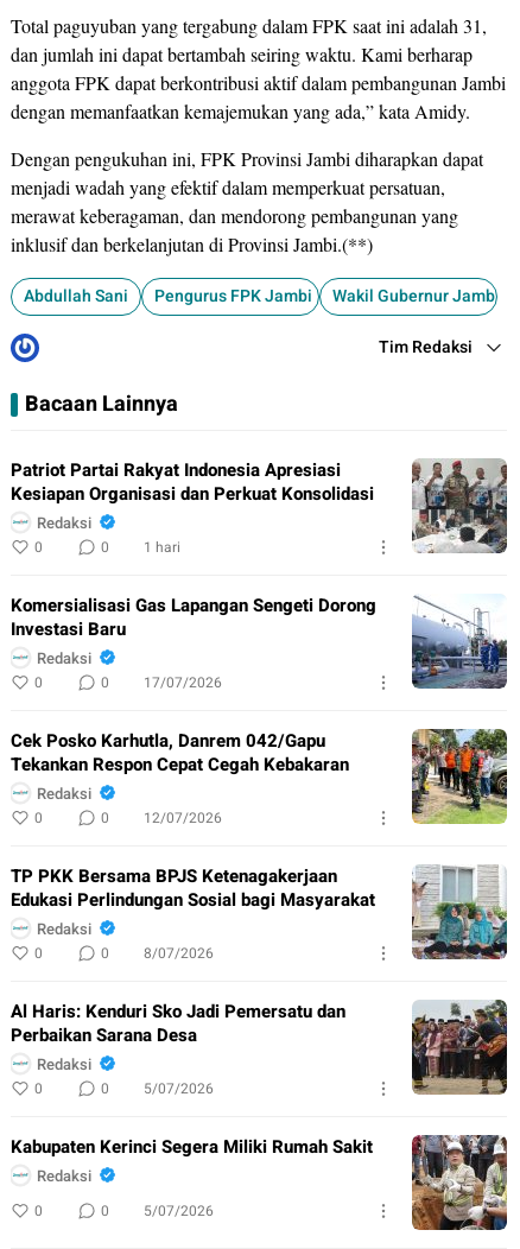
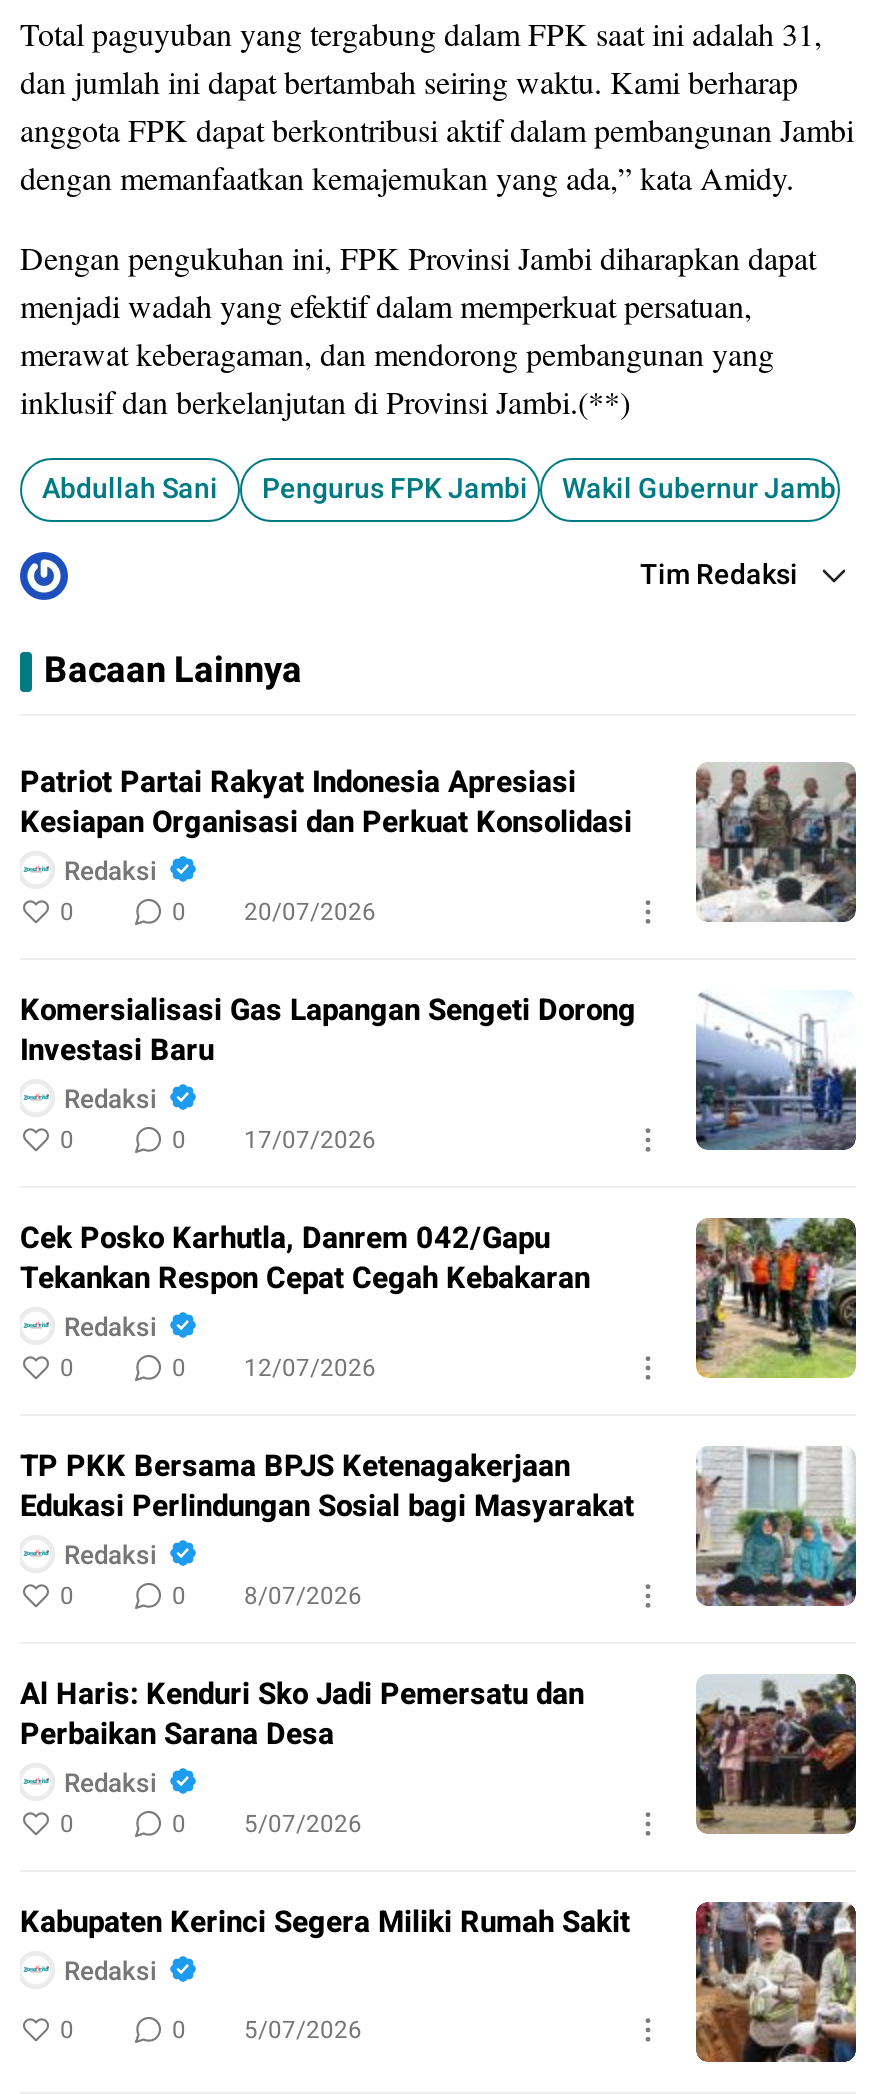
- 0 1 hari
+ 0 20/07/2026
